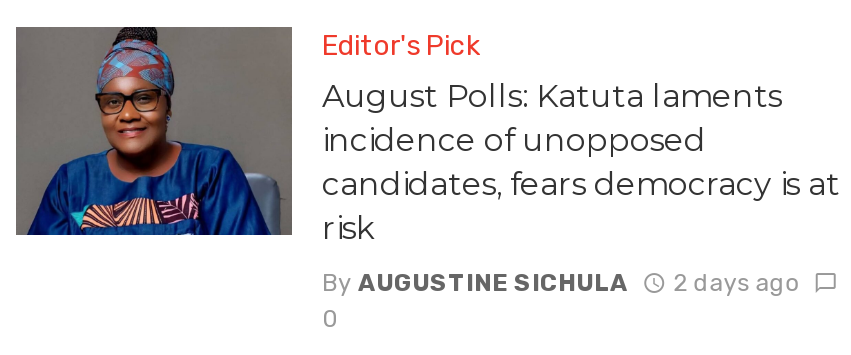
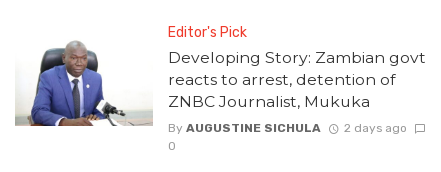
- [image]
- August Polls: Katuta laments
- incidence of unopposed
- candidates, fears democracy is at
- risk
+ [image]
+ Developing Story: Zambian govt
+ reacts to arrest, detention of
+ ZNBC Journalist, Mukuka
